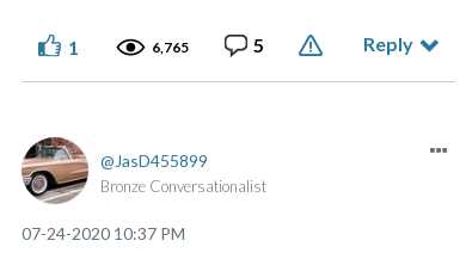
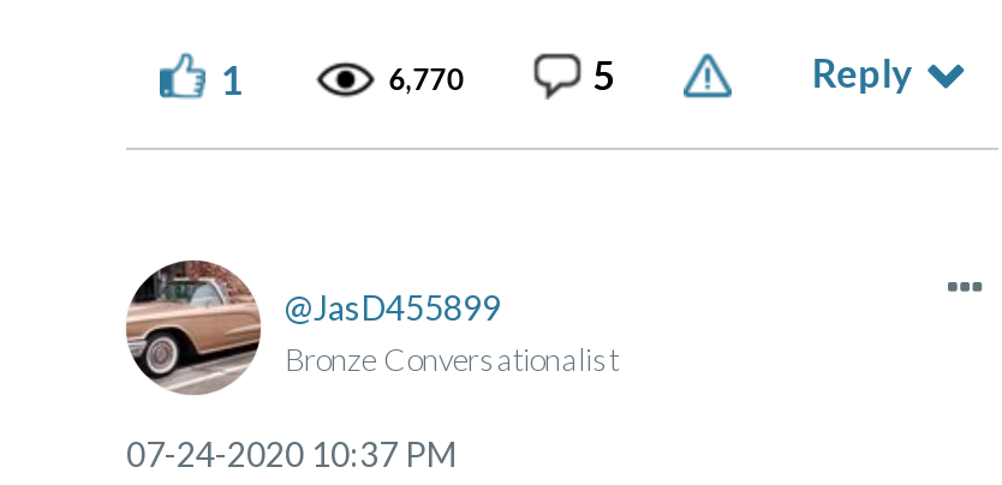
- 6,765
+ 6,770
